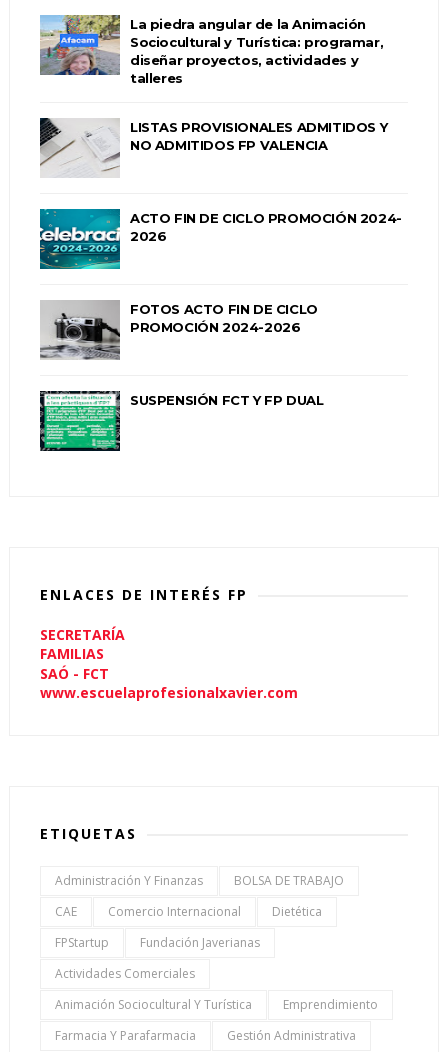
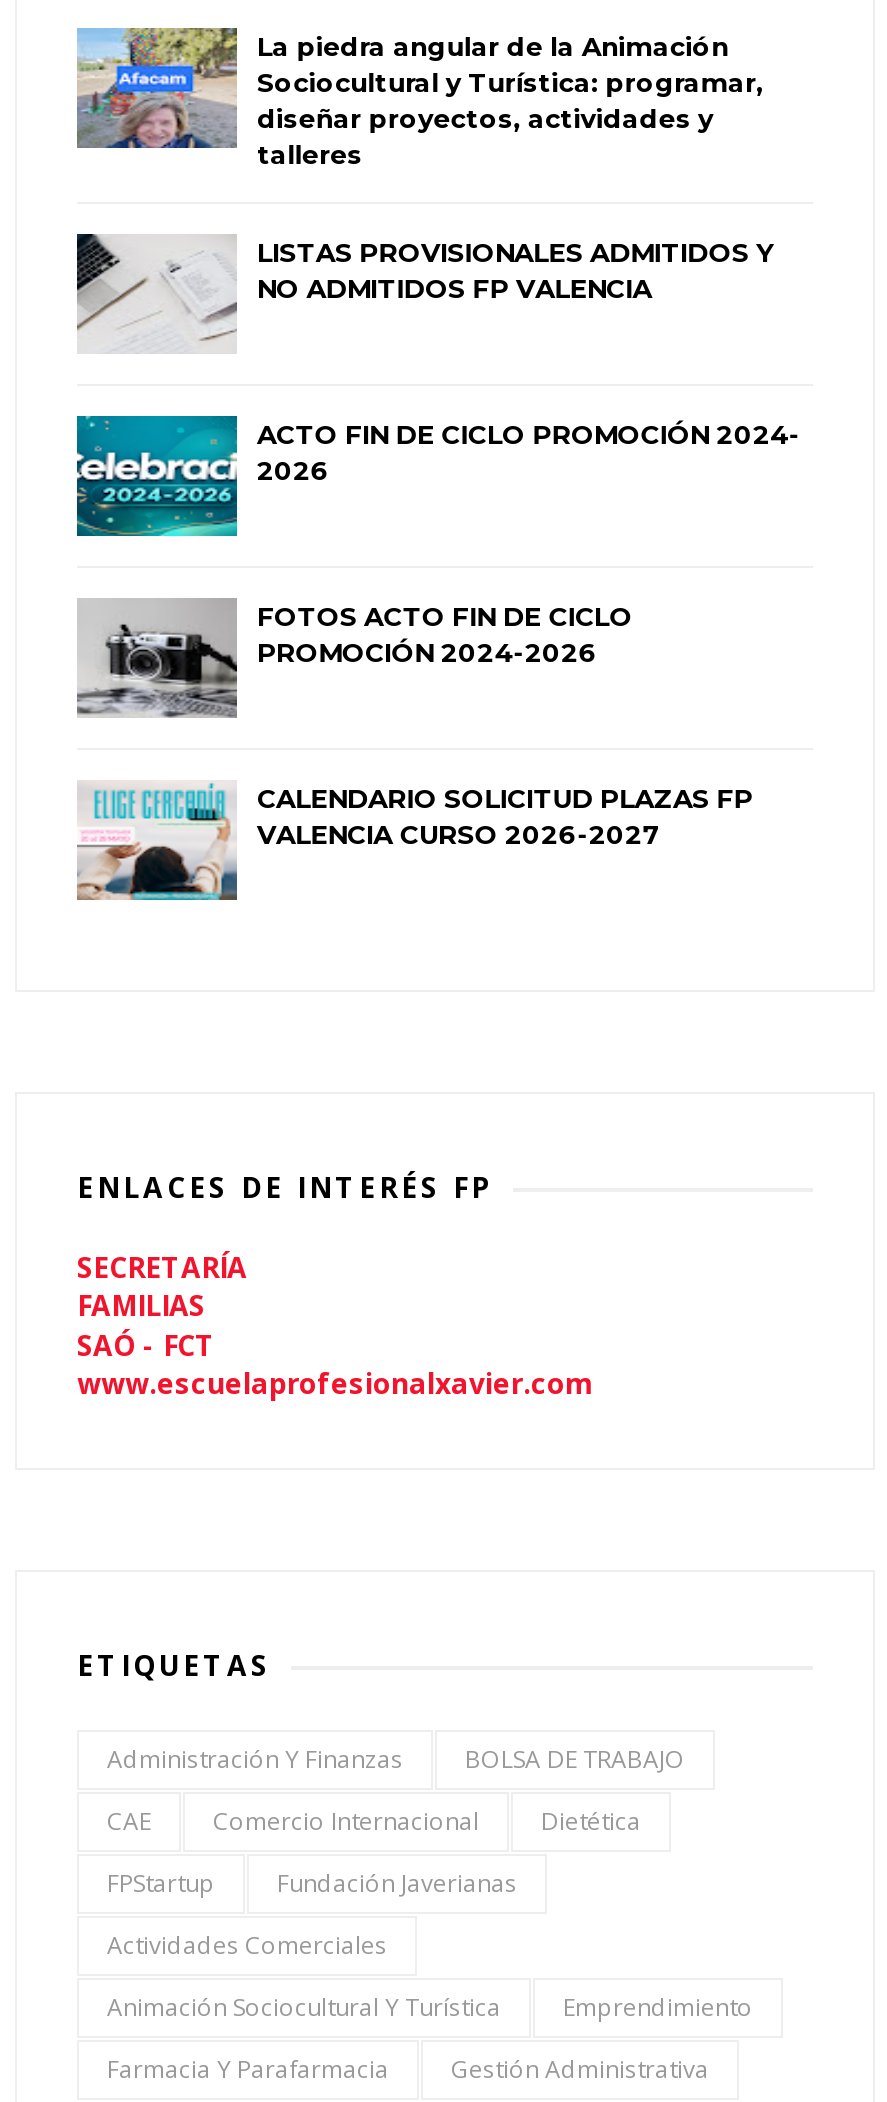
- [image]
- SUSPENSIÓN FCT Y FP DUAL
+ [image]
+ CALENDARIO SOLICITUD PLAZAS FP
+ VALENCIA CURSO 2026-2027
